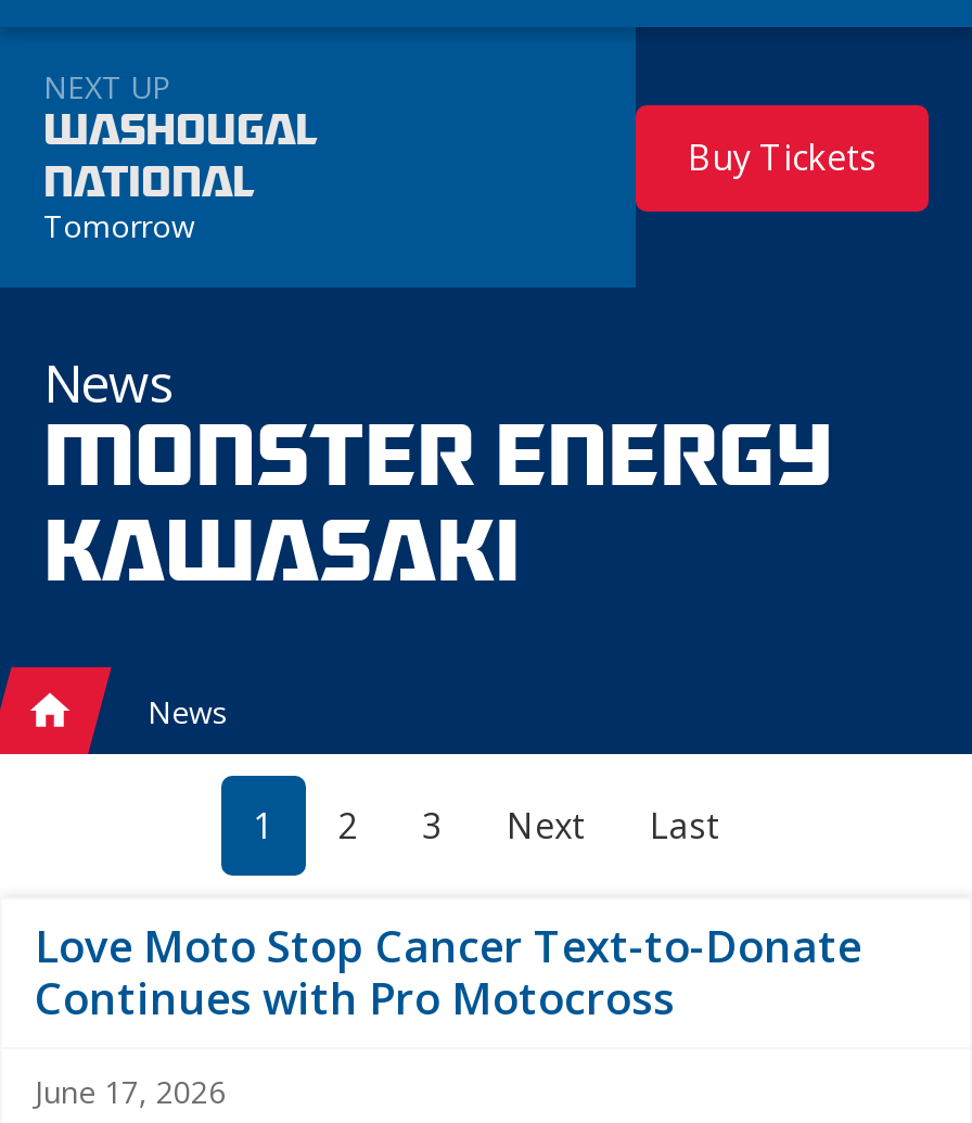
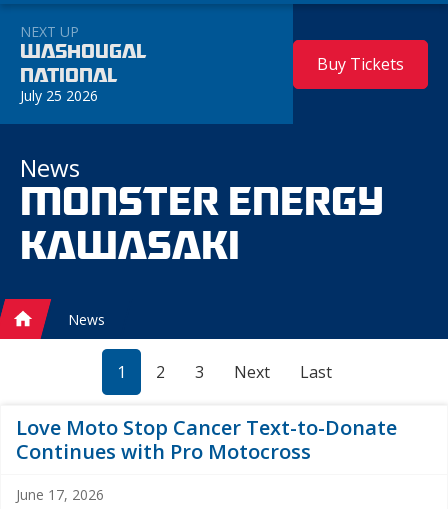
- Tomorrow
+ July 25 2026
